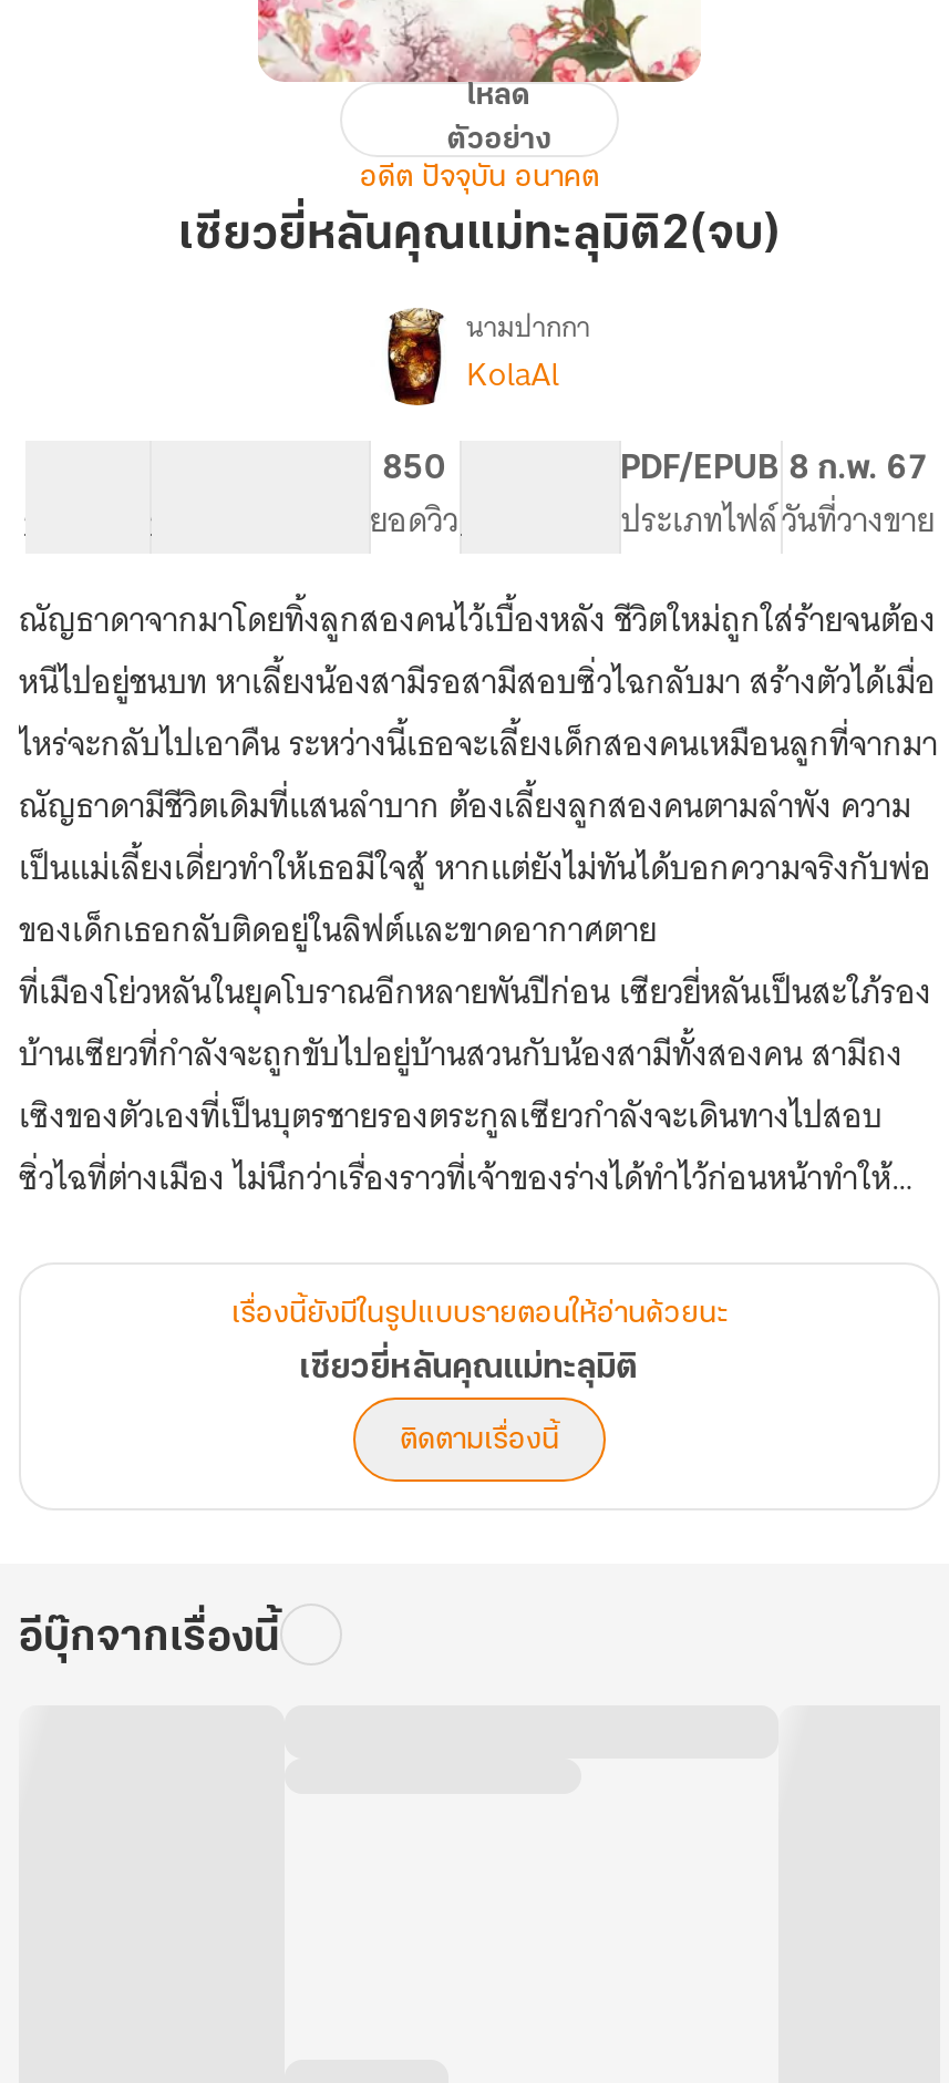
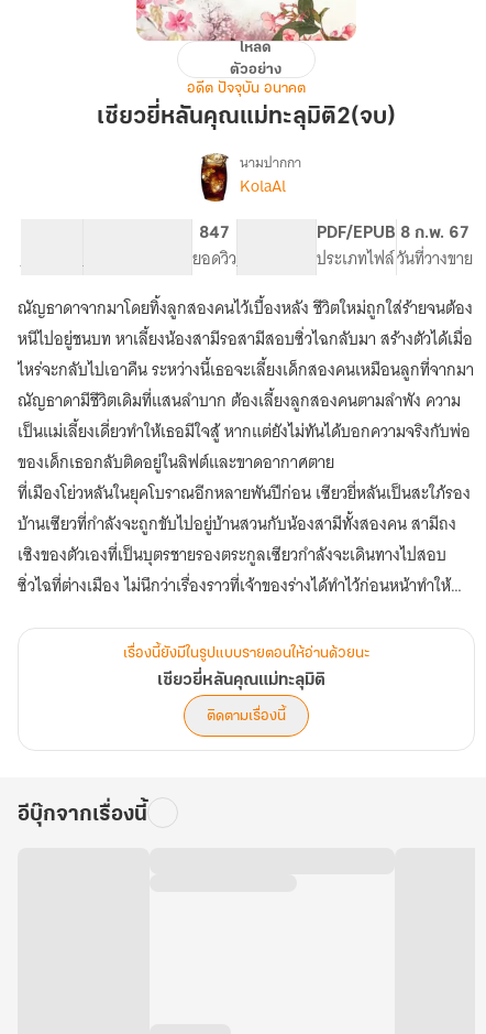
- 850
+ 847
